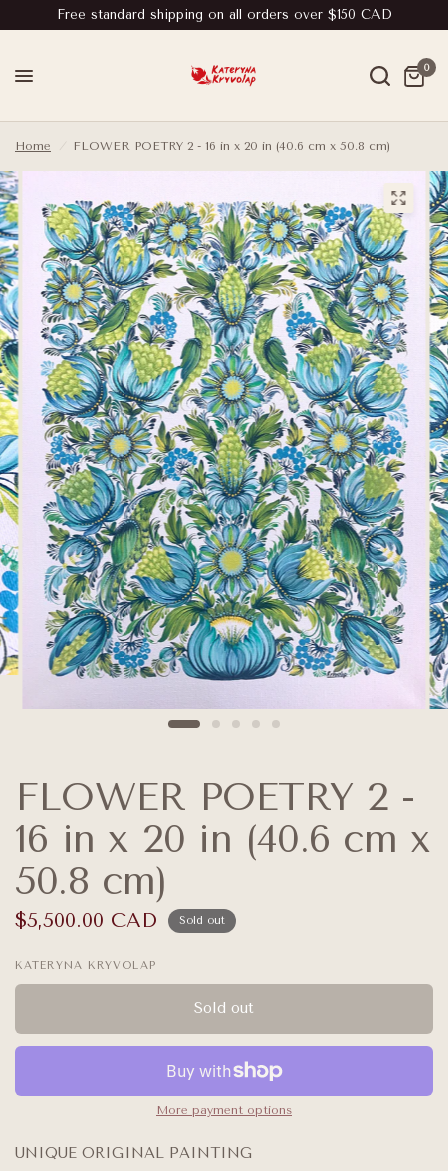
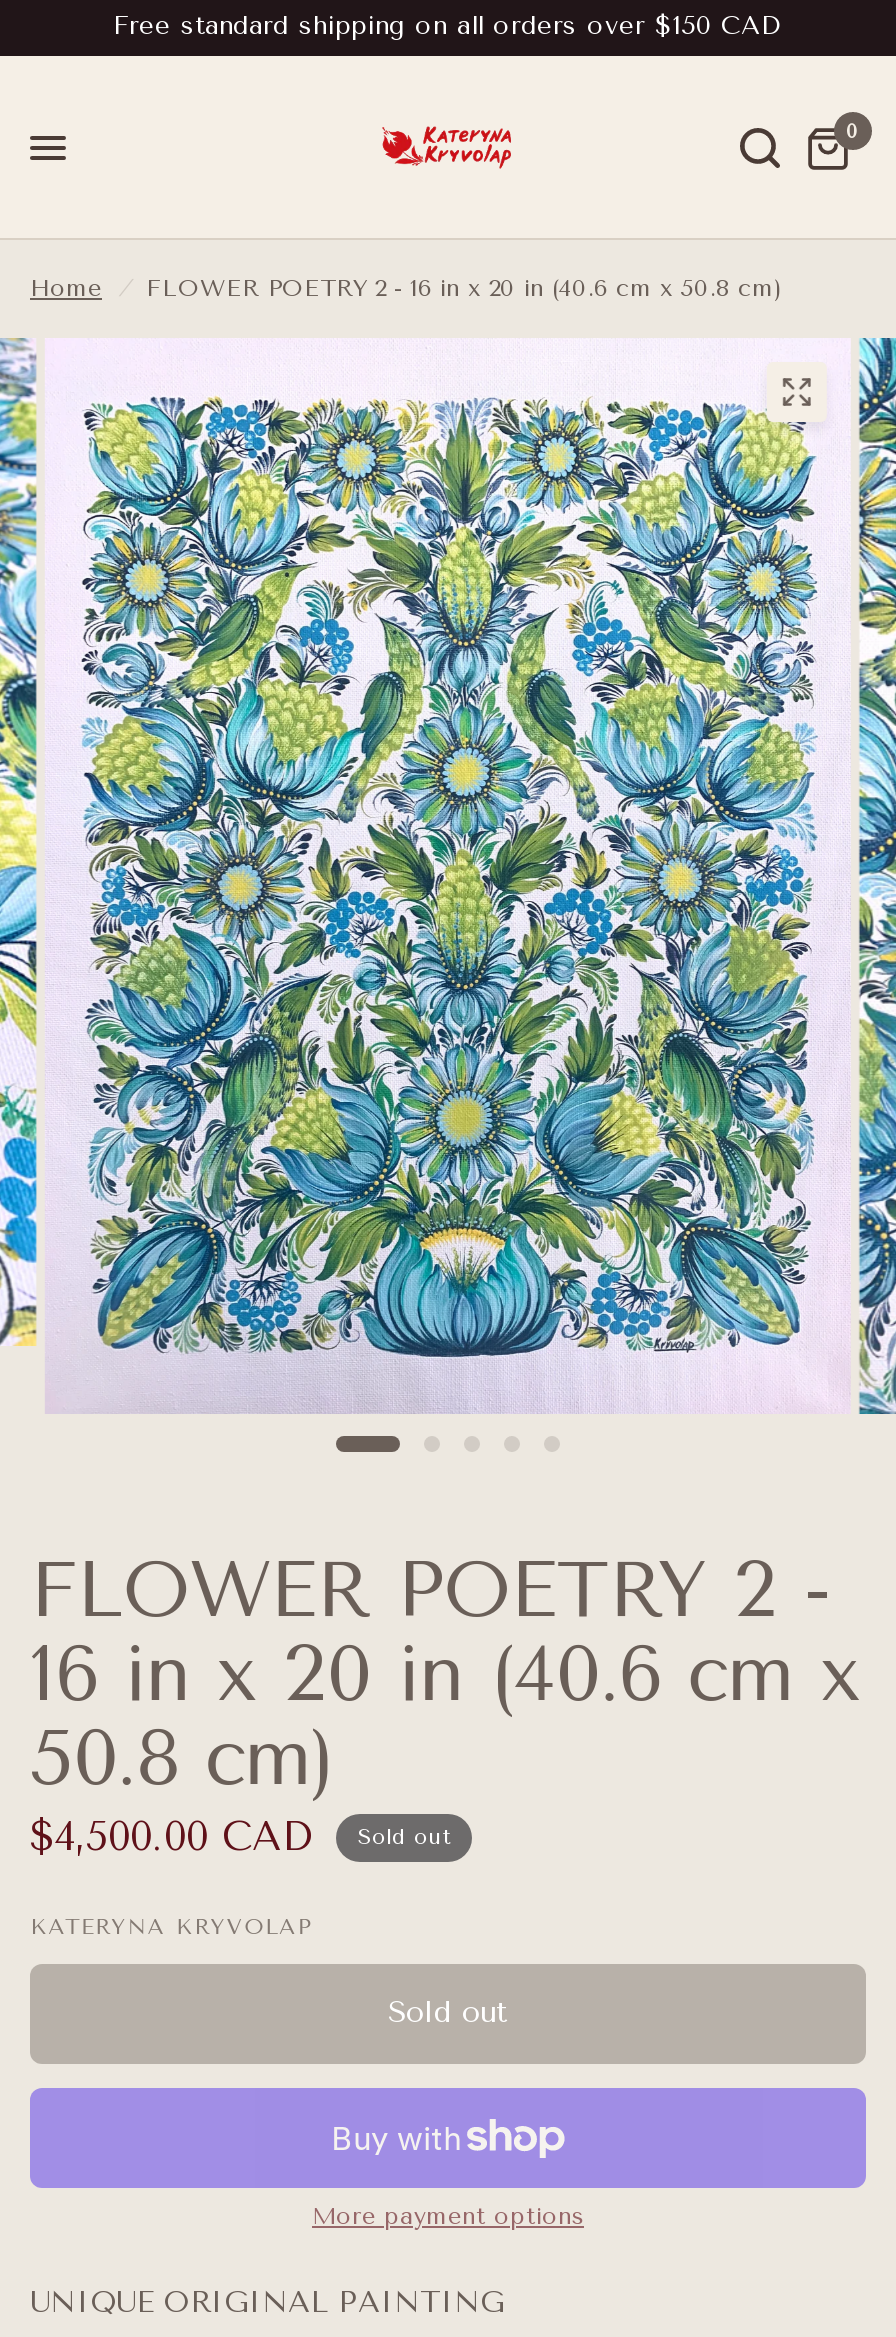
- $5,500.00 CAD Sold out
+ $4,500.00 CAD Sold out
